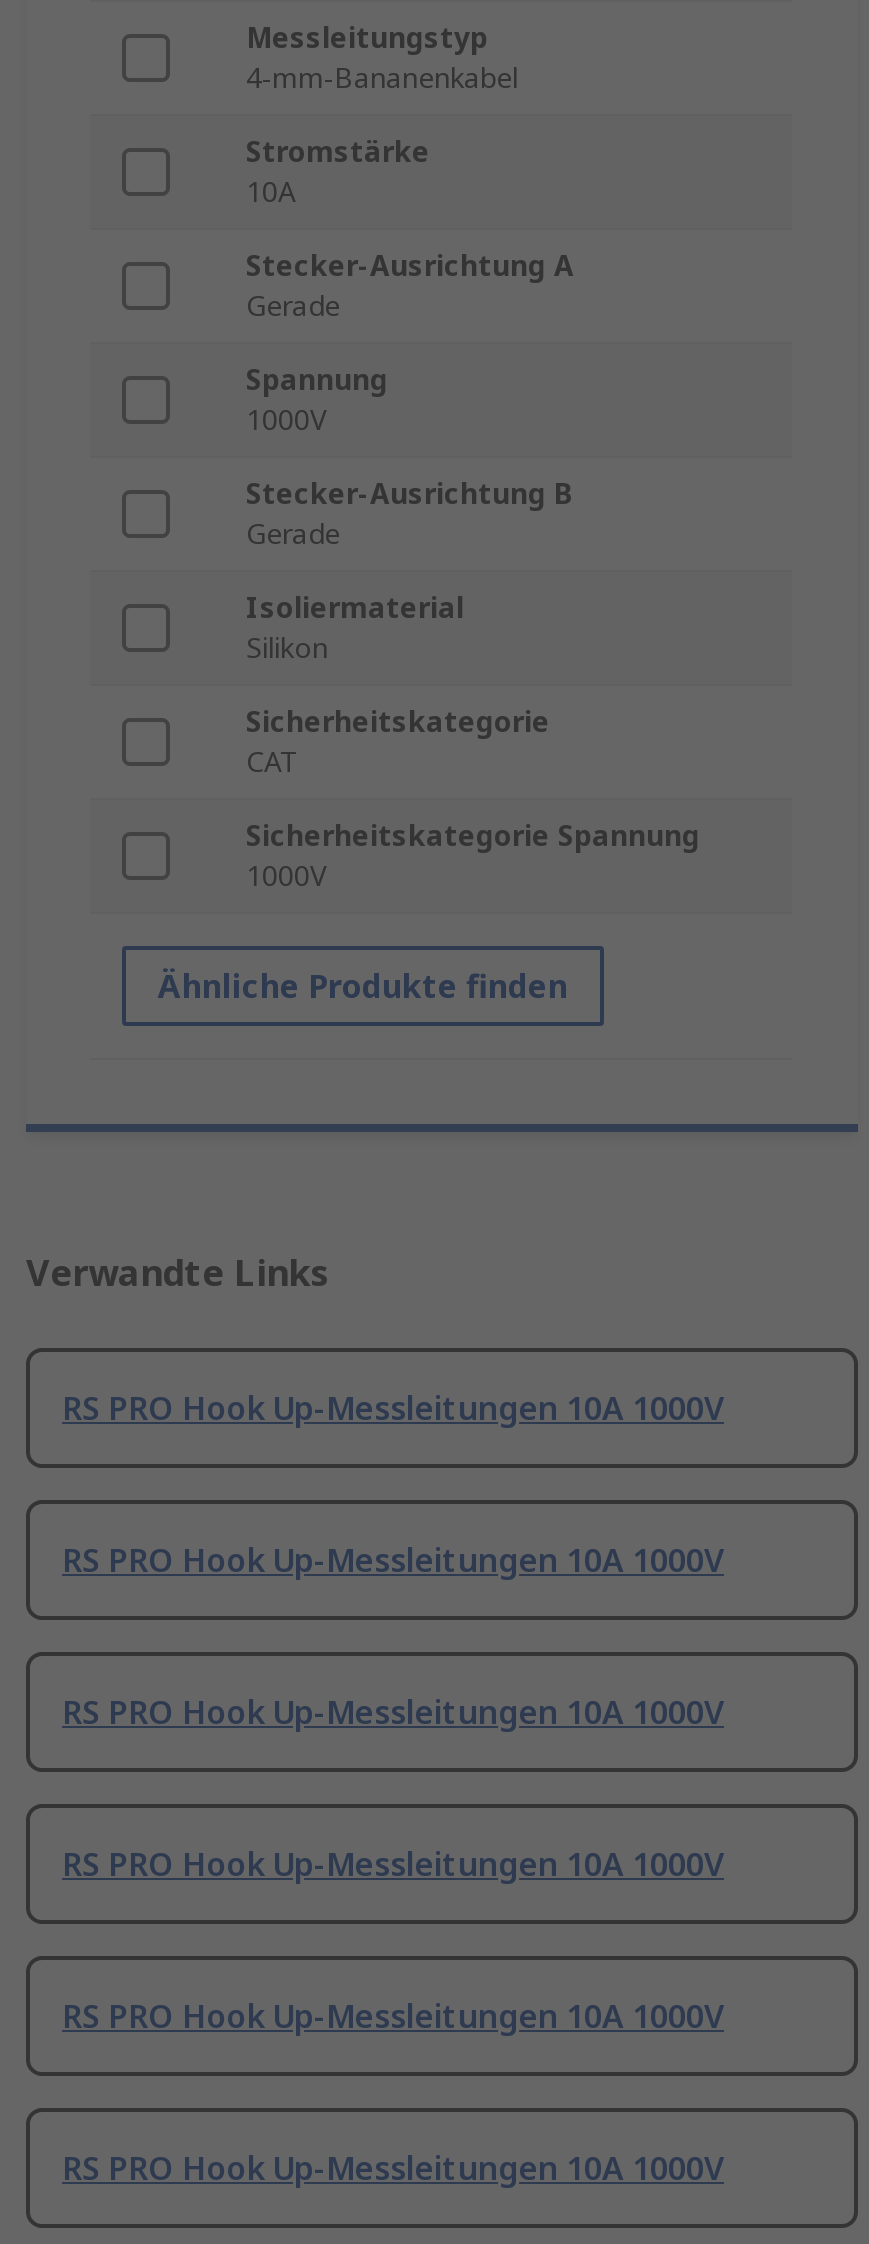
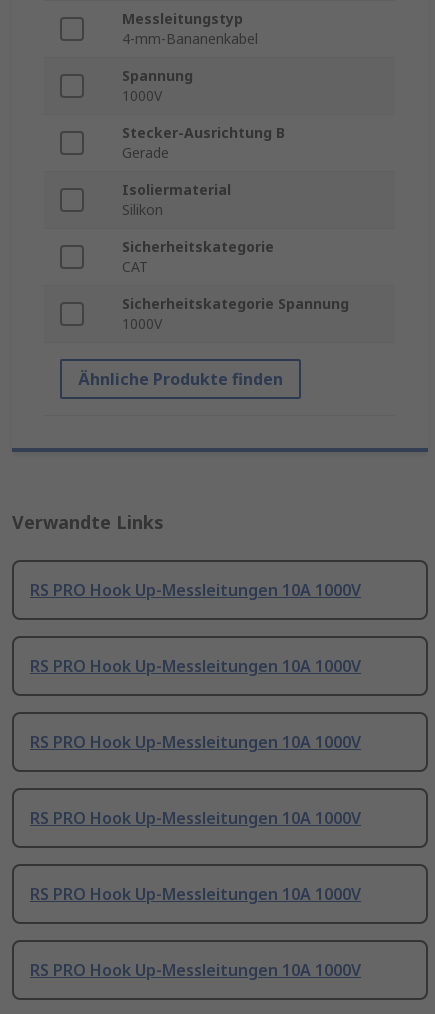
- Stromstärke
- 10A
- Stecker-Ausrichtung A
- Gerade
